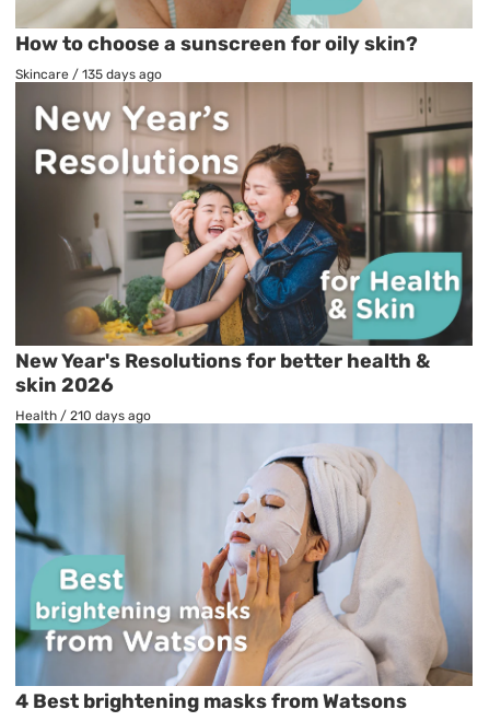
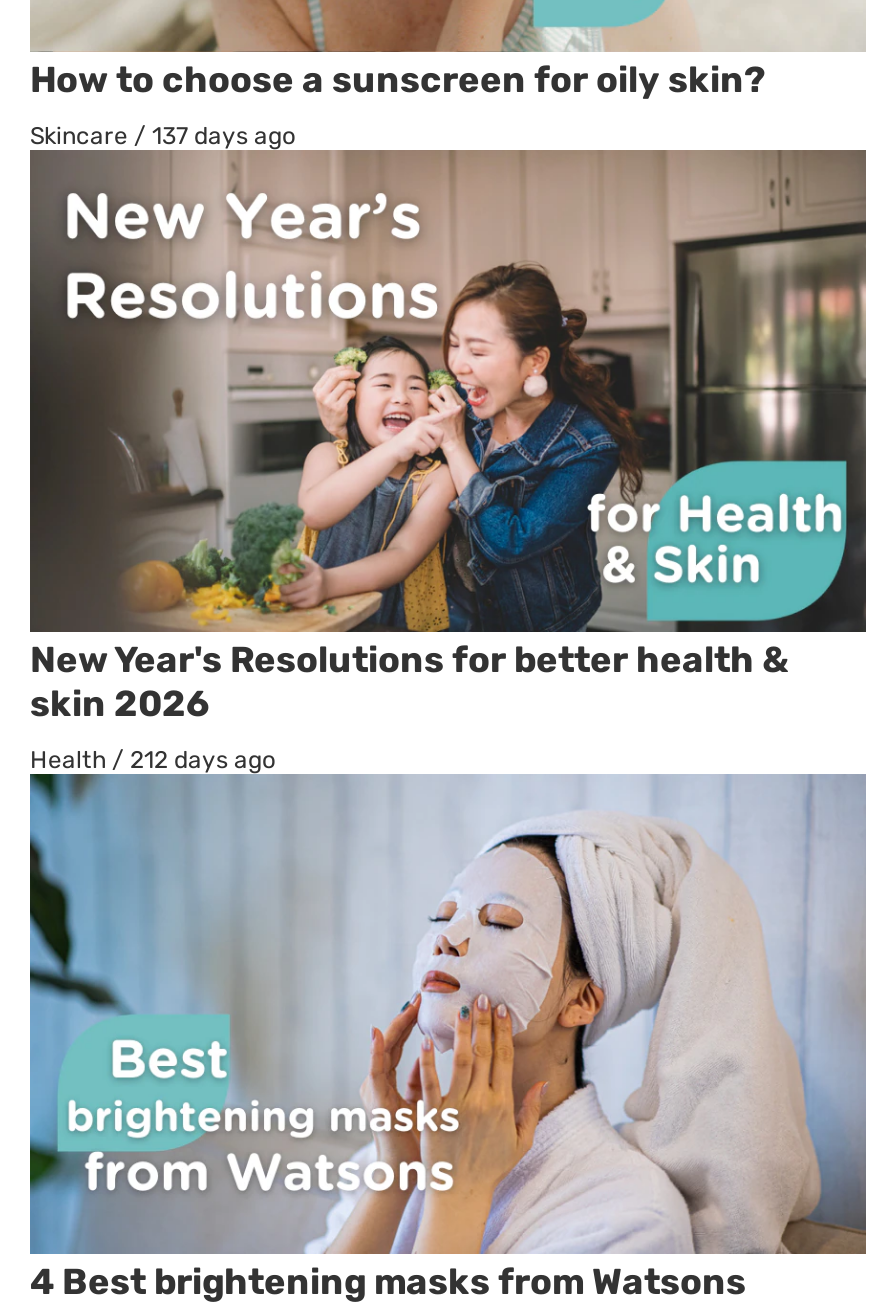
- Skincare / 135 days ago
+ Skincare / 137 days ago

- Health / 210 days ago
+ Health / 212 days ago
